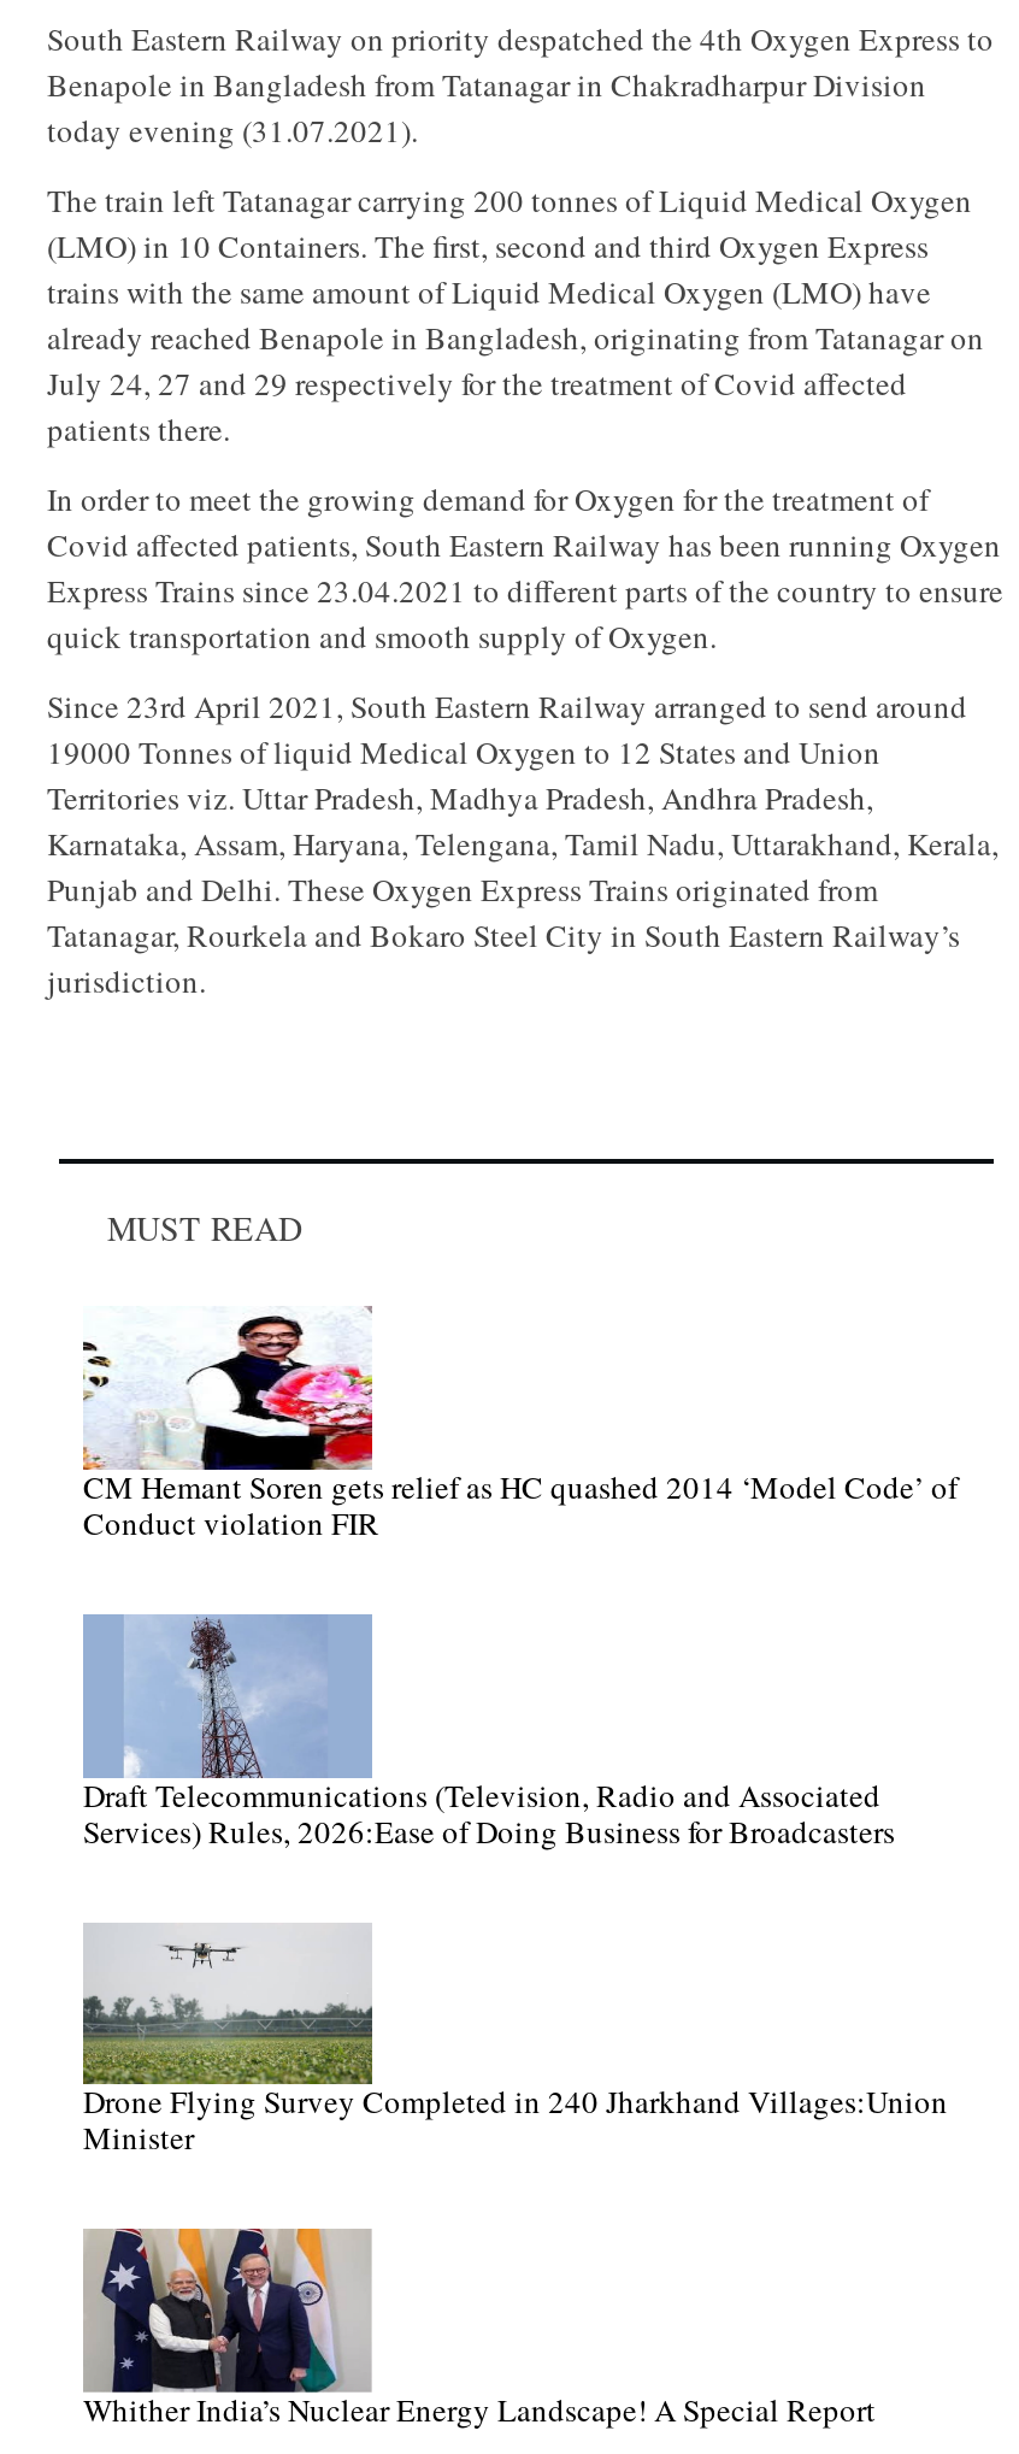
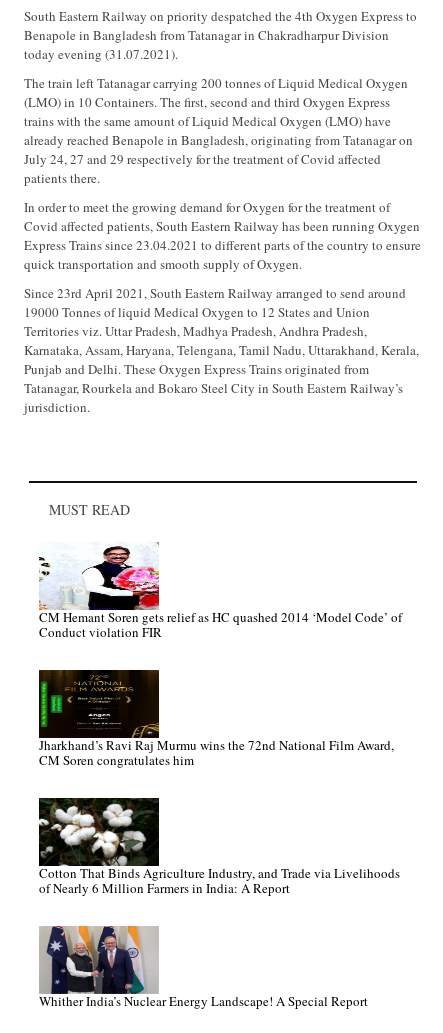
- [image]
- Draft Telecommunications (Television, Radio and Associated
- Services) Rules, 2026:Ease of Doing Business for Broadcasters
+ [image]
+ Jharkhand’s Ravi Raj Murmu wins the 72nd National Film Award,
+ CM Soren congratulates him

- [image]
- Drone Flying Survey Completed in 240 Jharkhand Villages:Union
- Minister
+ [image]
+ Cotton That Binds Agriculture Industry, and Trade via Livelihoods
+ of Nearly 6 Million Farmers in India: A Report
